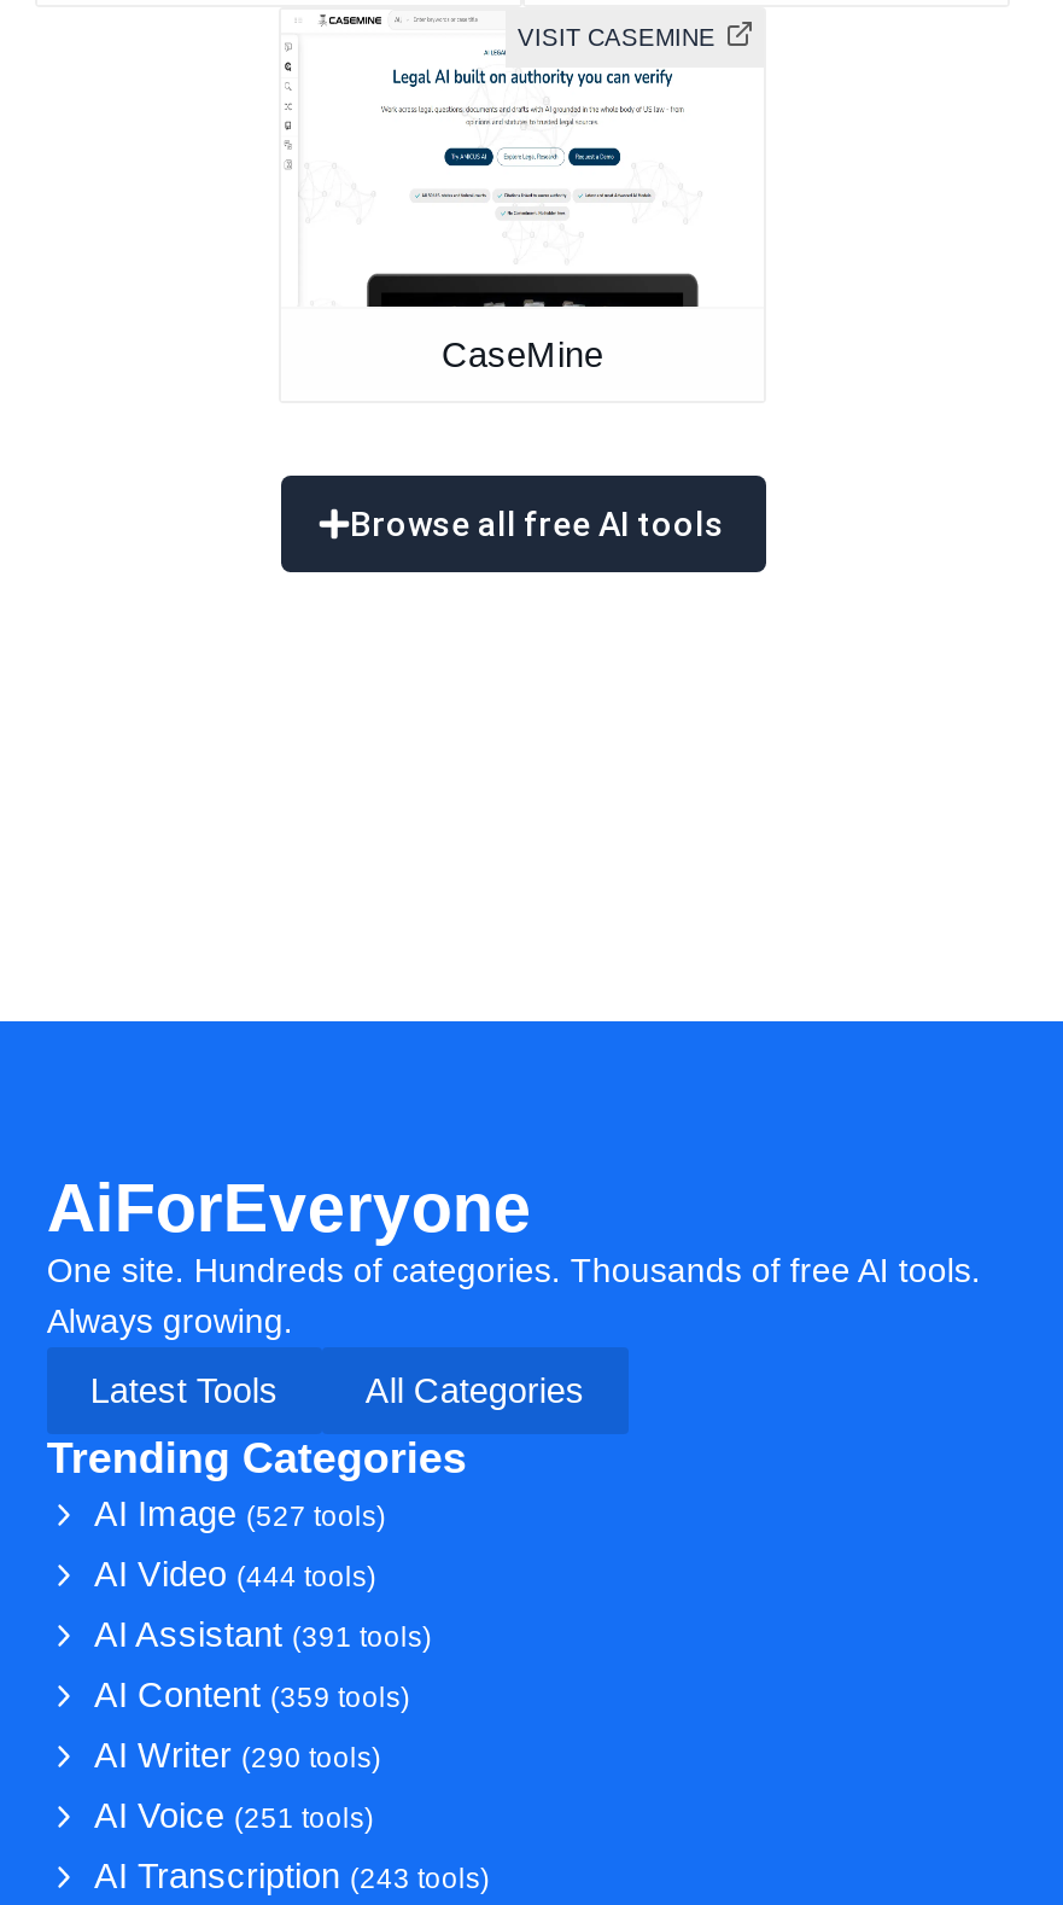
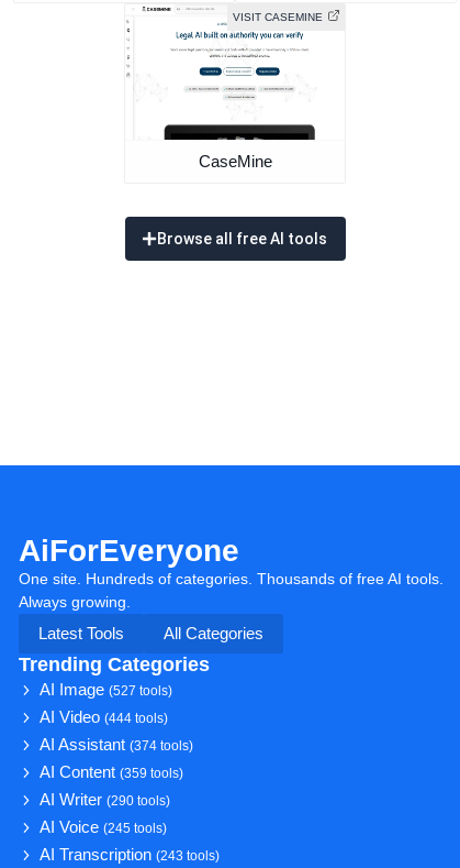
- AI Assistant (391 tools)
+ AI Assistant (374 tools)

- AI Voice (251 tools)
+ AI Voice (245 tools)
